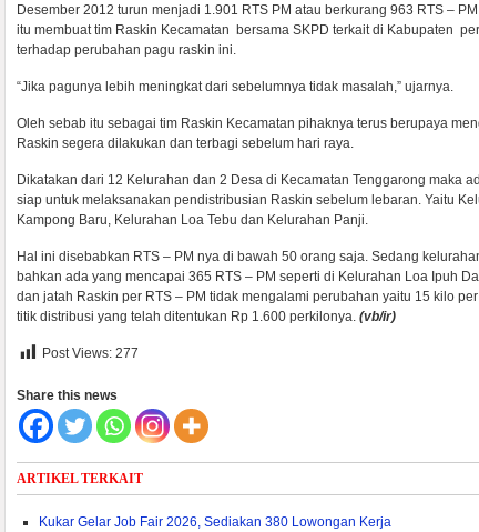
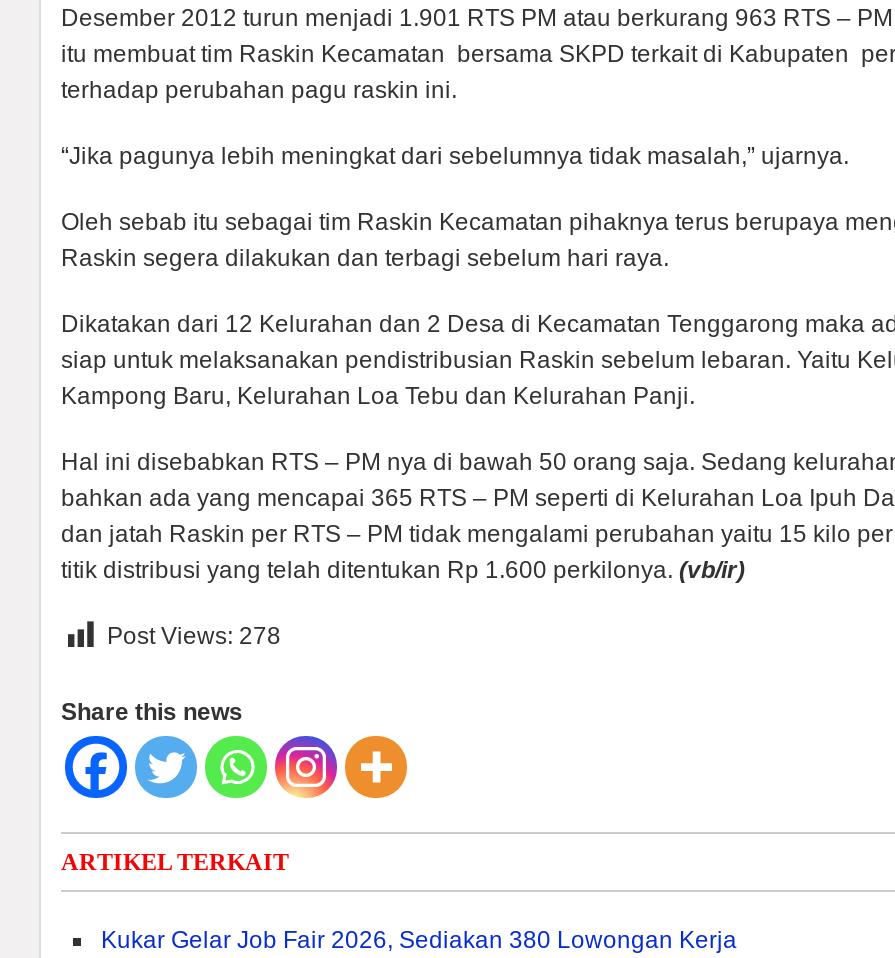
- Post Views: 277
+ Post Views: 278
